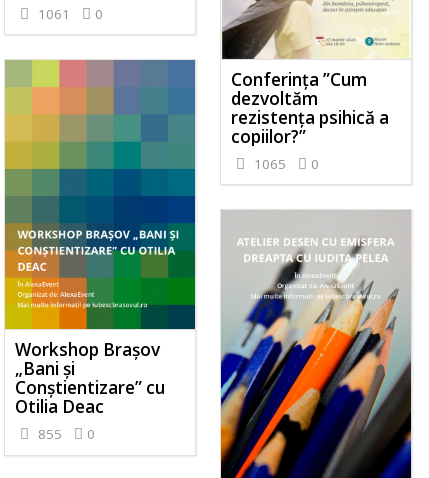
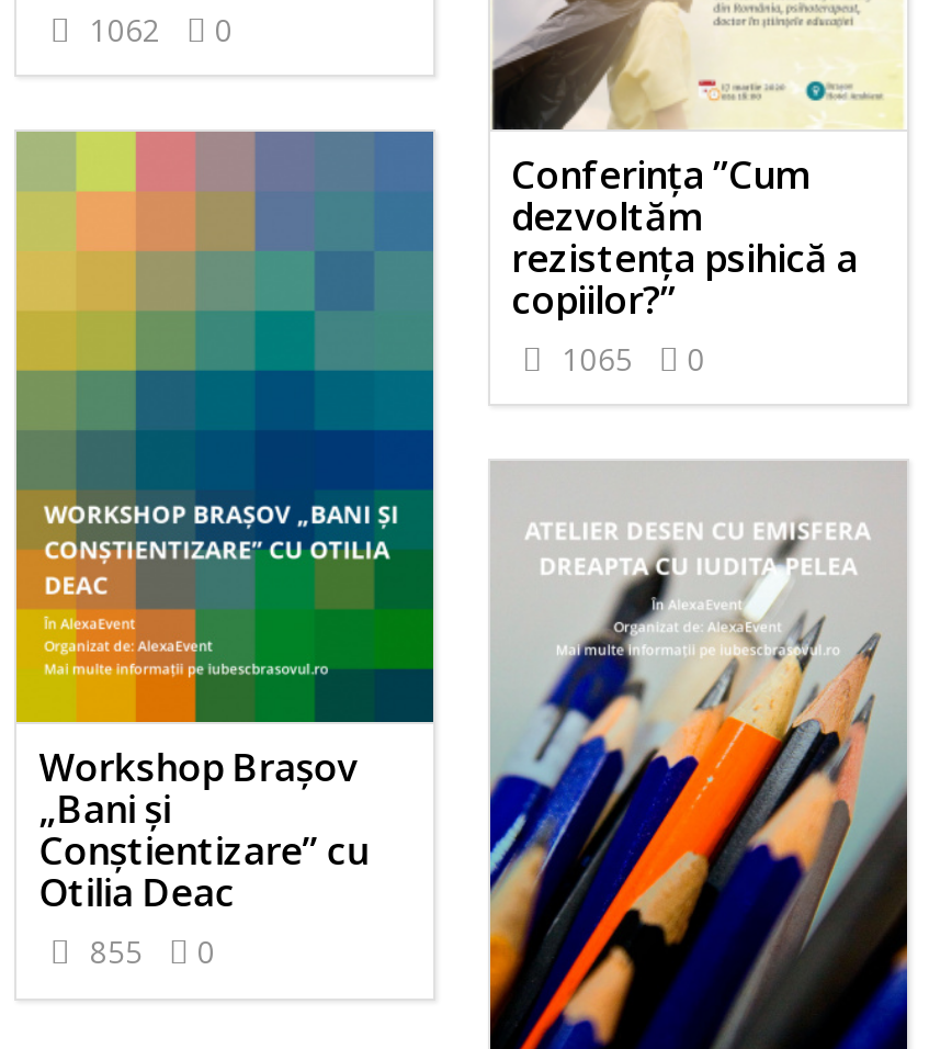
- 1061 0
+ 1062 0
